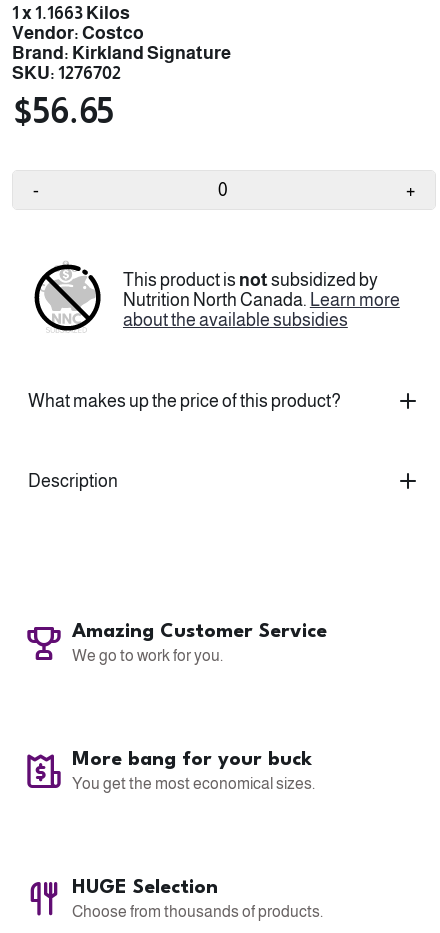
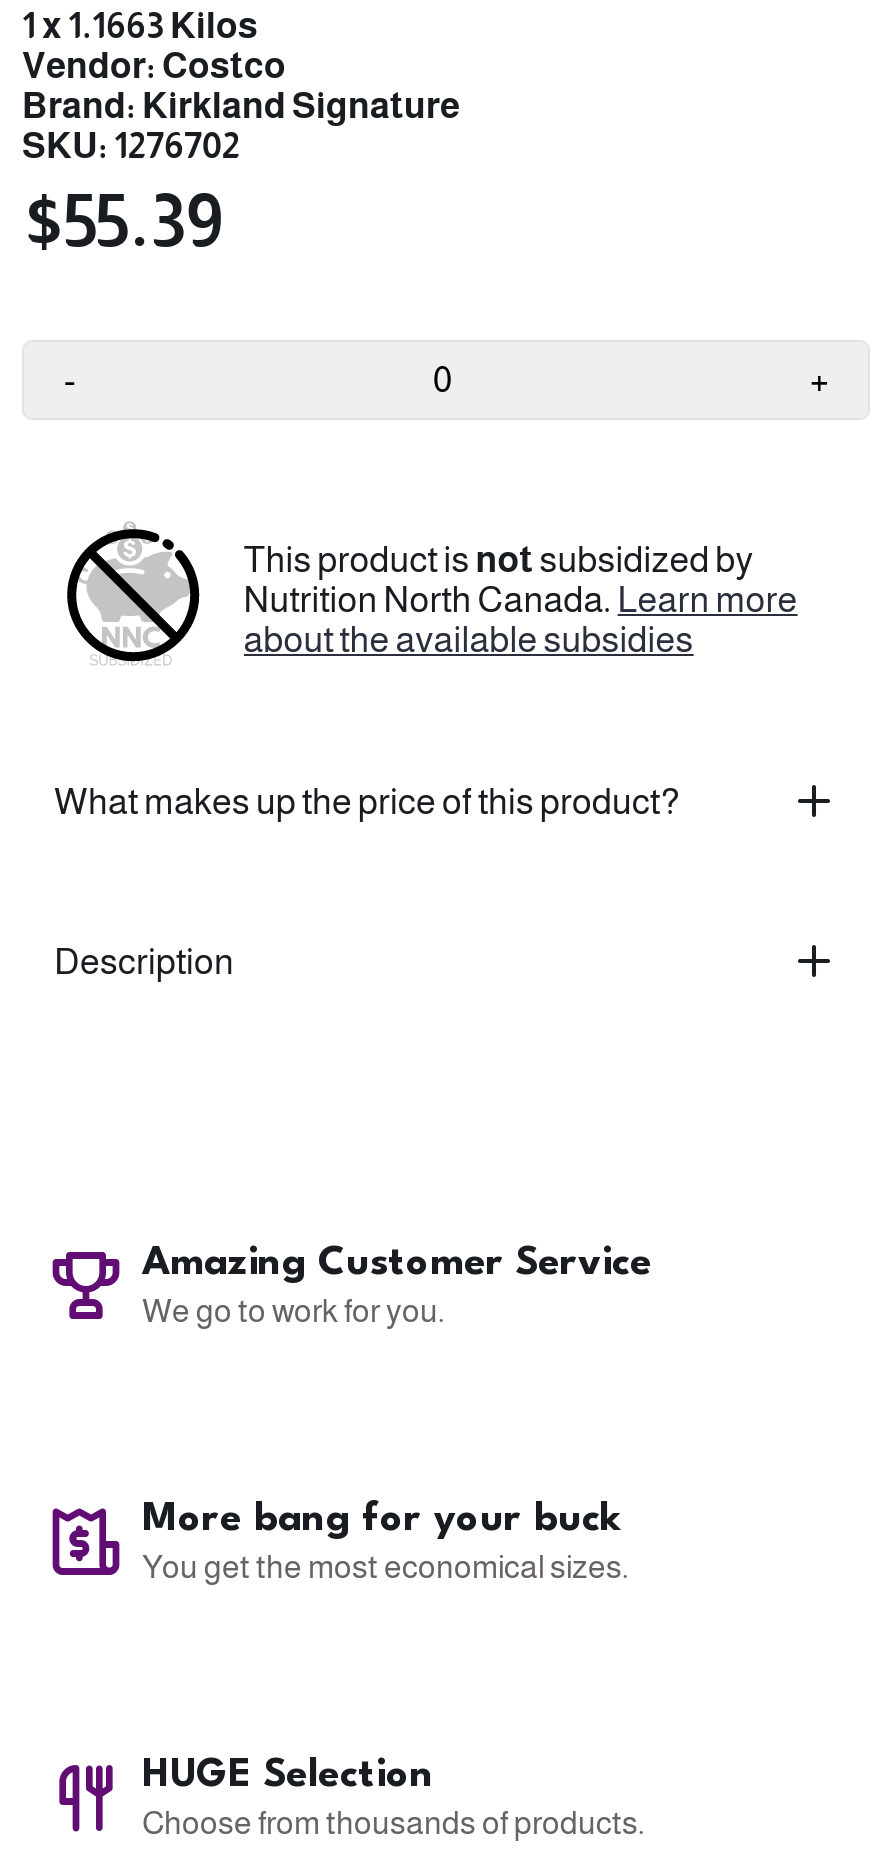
- $56.65
+ $55.39
